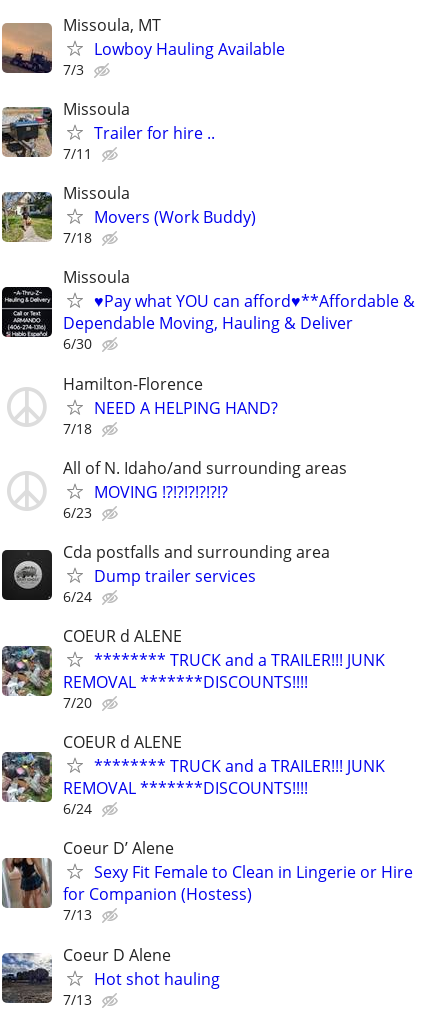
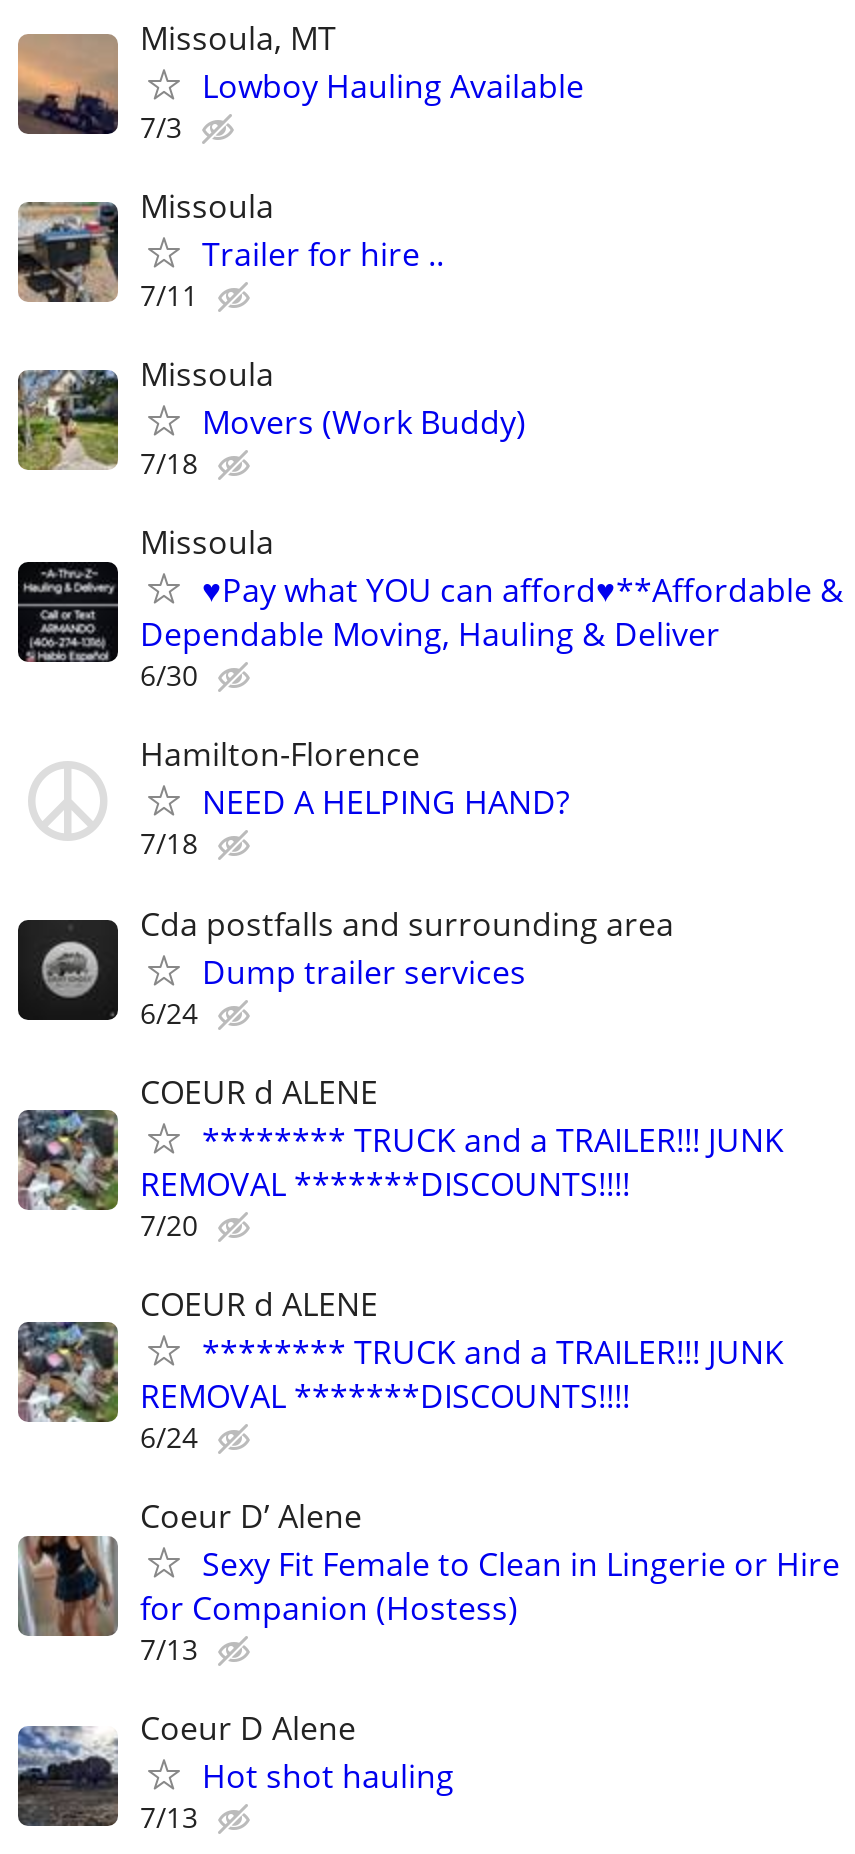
- All of N. Idaho/and surrounding areas
- MOVING !?!?!?!?!?!?
- 6/23
